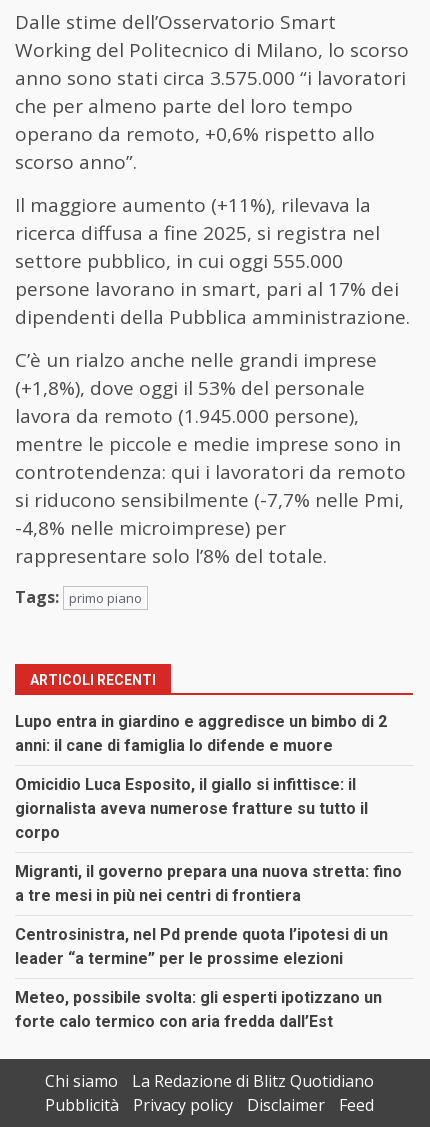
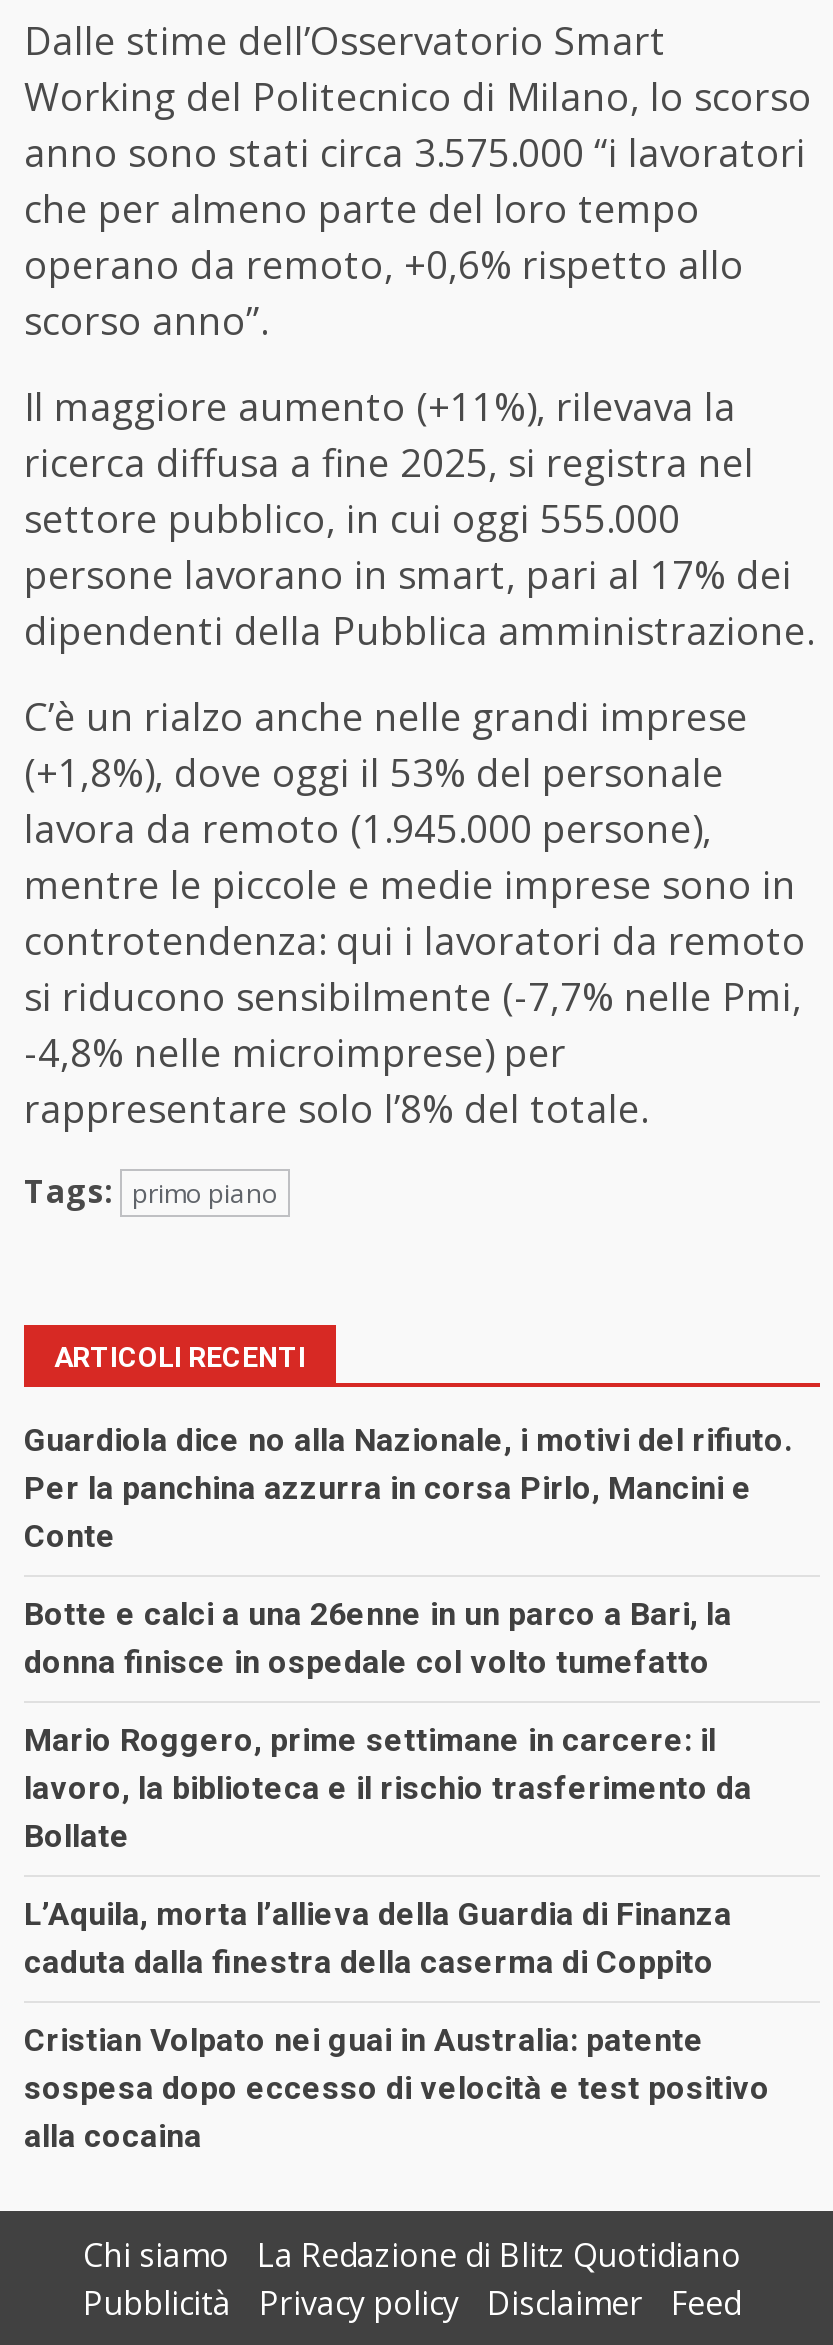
- Lupo entra in giardino e aggredisce un bimbo di 2
- anni: il cane di famiglia lo difende e muore
+ Guardiola dice no alla Nazionale, i motivi del rifiuto.
+ Per la panchina azzurra in corsa Pirlo, Mancini e
+ Conte

- Omicidio Luca Esposito, il giallo si infittisce: il
- giornalista aveva numerose fratture su tutto il
- corpo
+ Botte e calci a una 26enne in un parco a Bari, la
+ donna finisce in ospedale col volto tumefatto

- Migranti, il governo prepara una nuova stretta: fino
- a tre mesi in più nei centri di frontiera
+ Mario Roggero, prime settimane in carcere: il
+ lavoro, la biblioteca e il rischio trasferimento da
+ Bollate

- Centrosinistra, nel Pd prende quota l’ipotesi di un
- leader “a termine” per le prossime elezioni
+ L’Aquila, morta l’allieva della Guardia di Finanza
+ caduta dalla finestra della caserma di Coppito

- Meteo, possibile svolta: gli esperti ipotizzano un
- forte calo termico con aria fredda dall’Est
+ Cristian Volpato nei guai in Australia: patente
+ sospesa dopo eccesso di velocità e test positivo
+ alla cocaina
